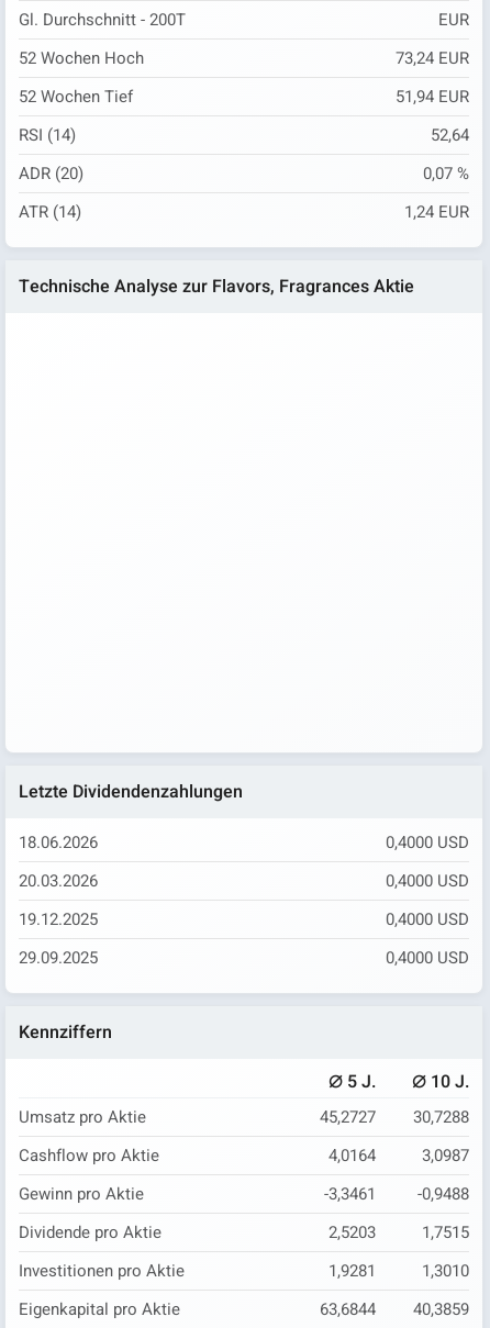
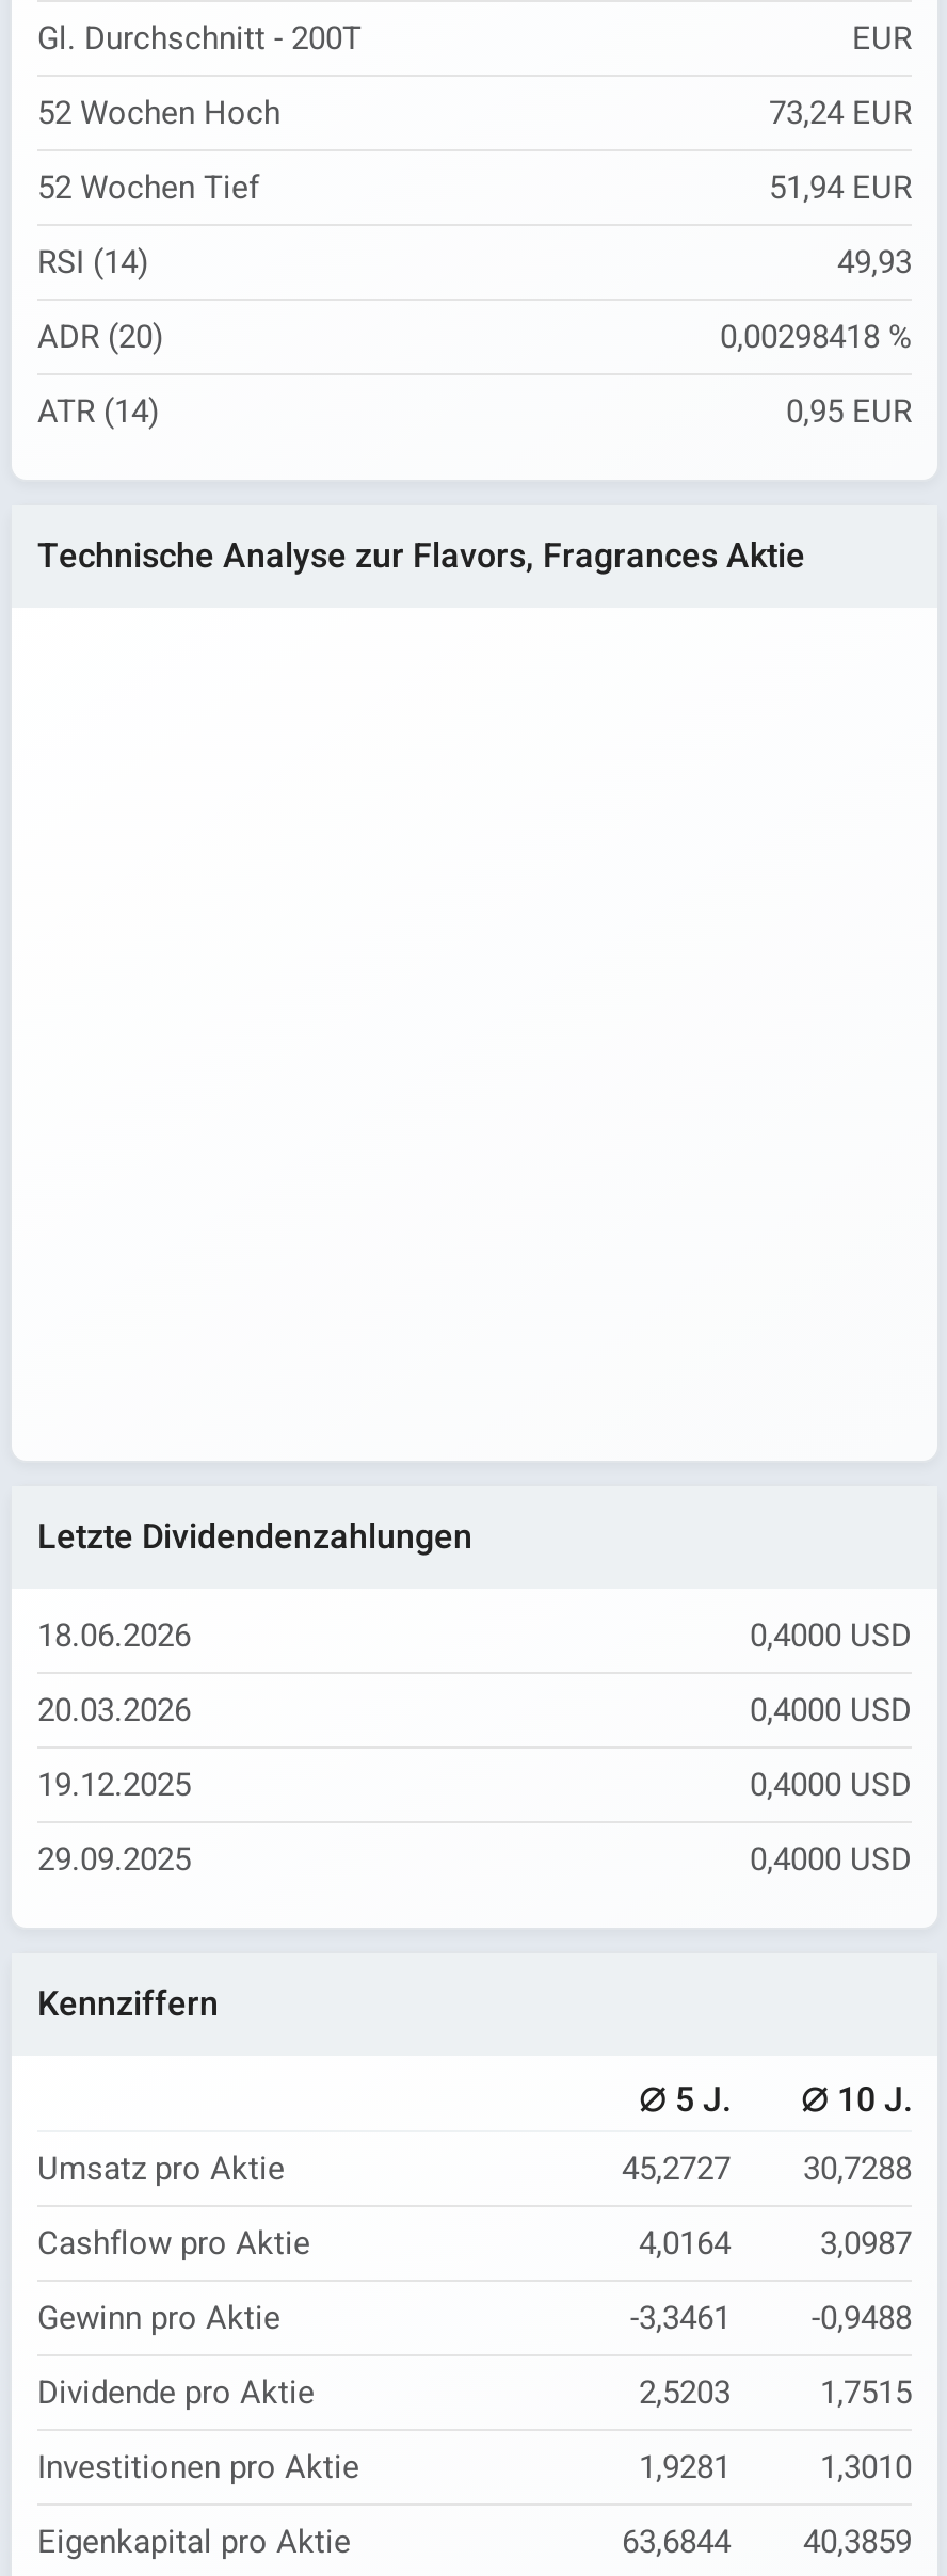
- 52,64
+ 49,93

- 0,07 %
+ 0,00298418 %

- 1,24 EUR
+ 0,95 EUR
